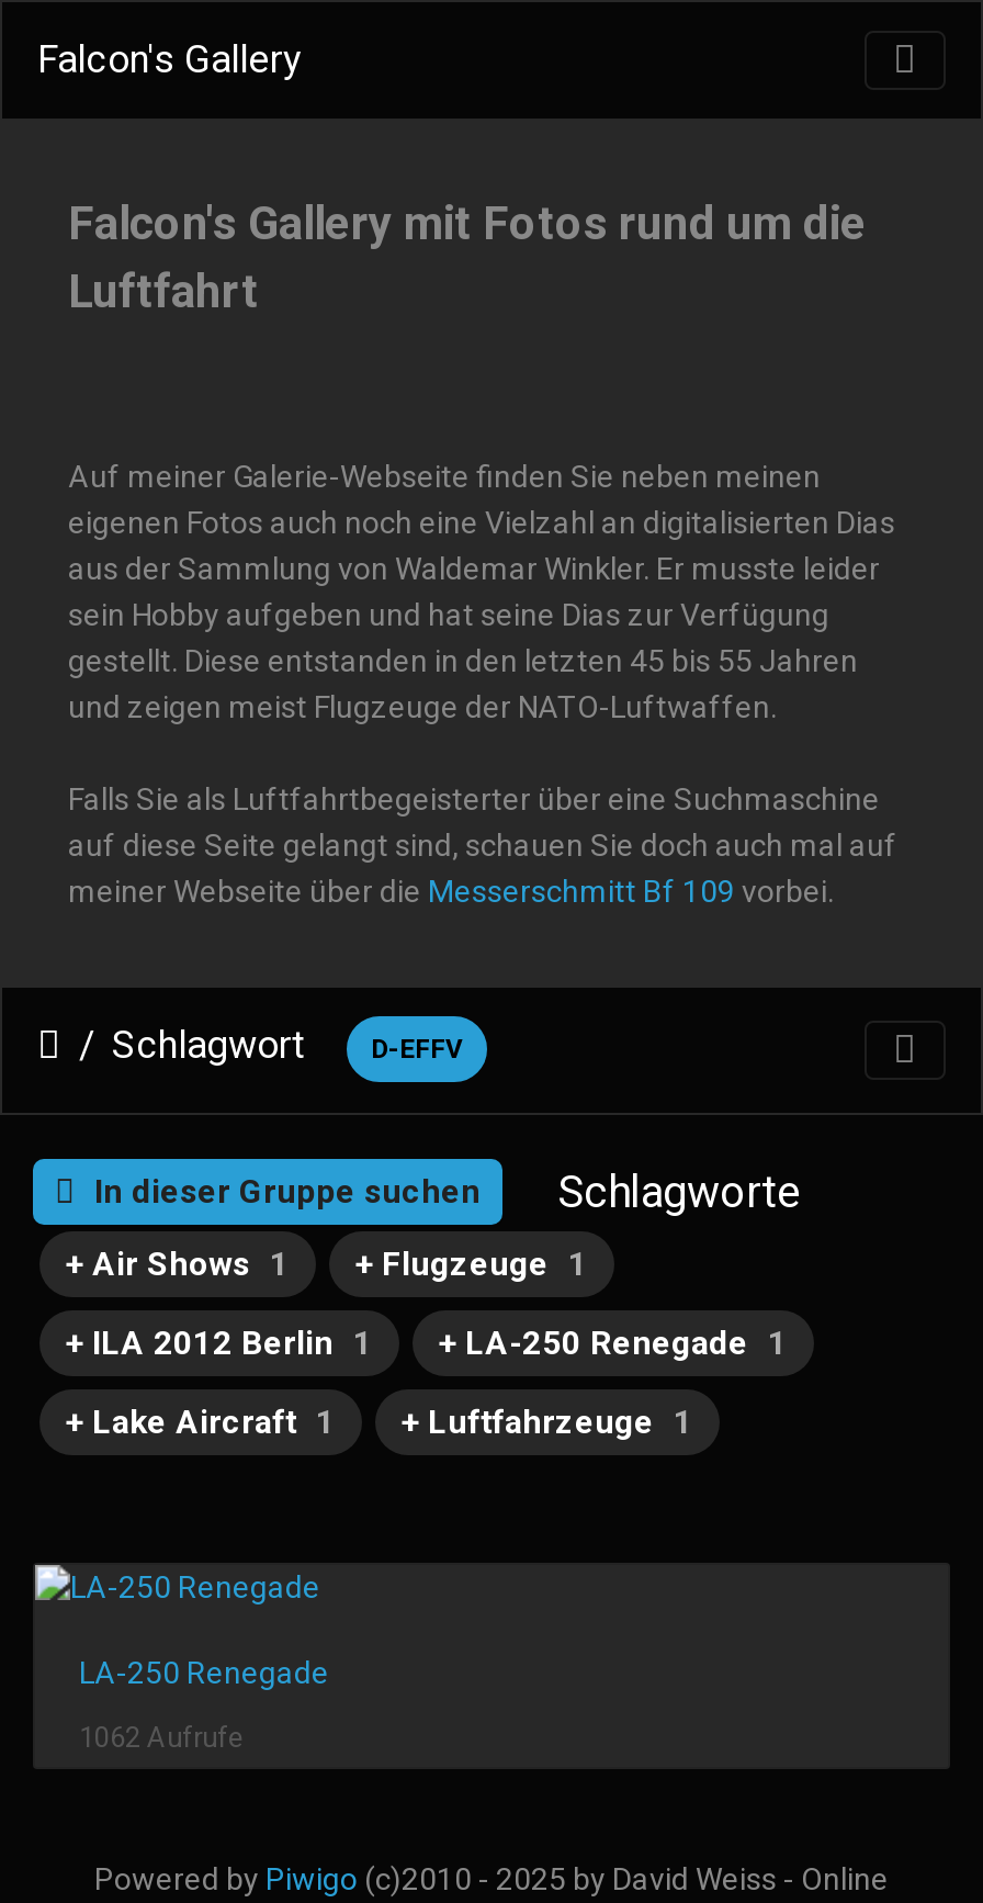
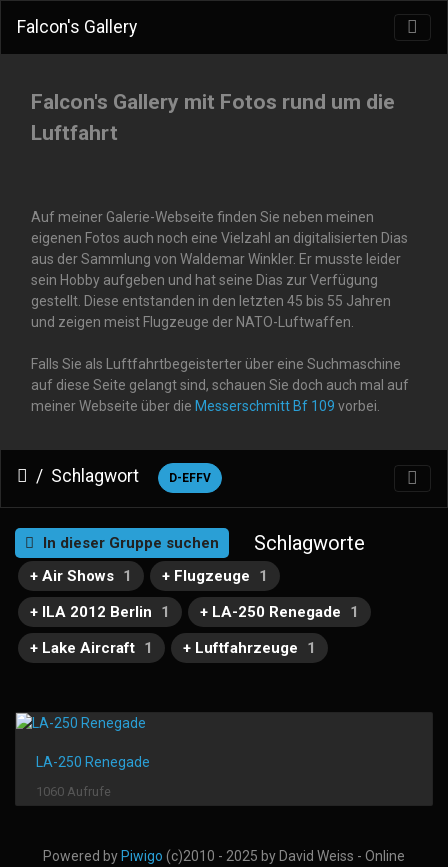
- 1062 Aufrufe
+ 1060 Aufrufe
